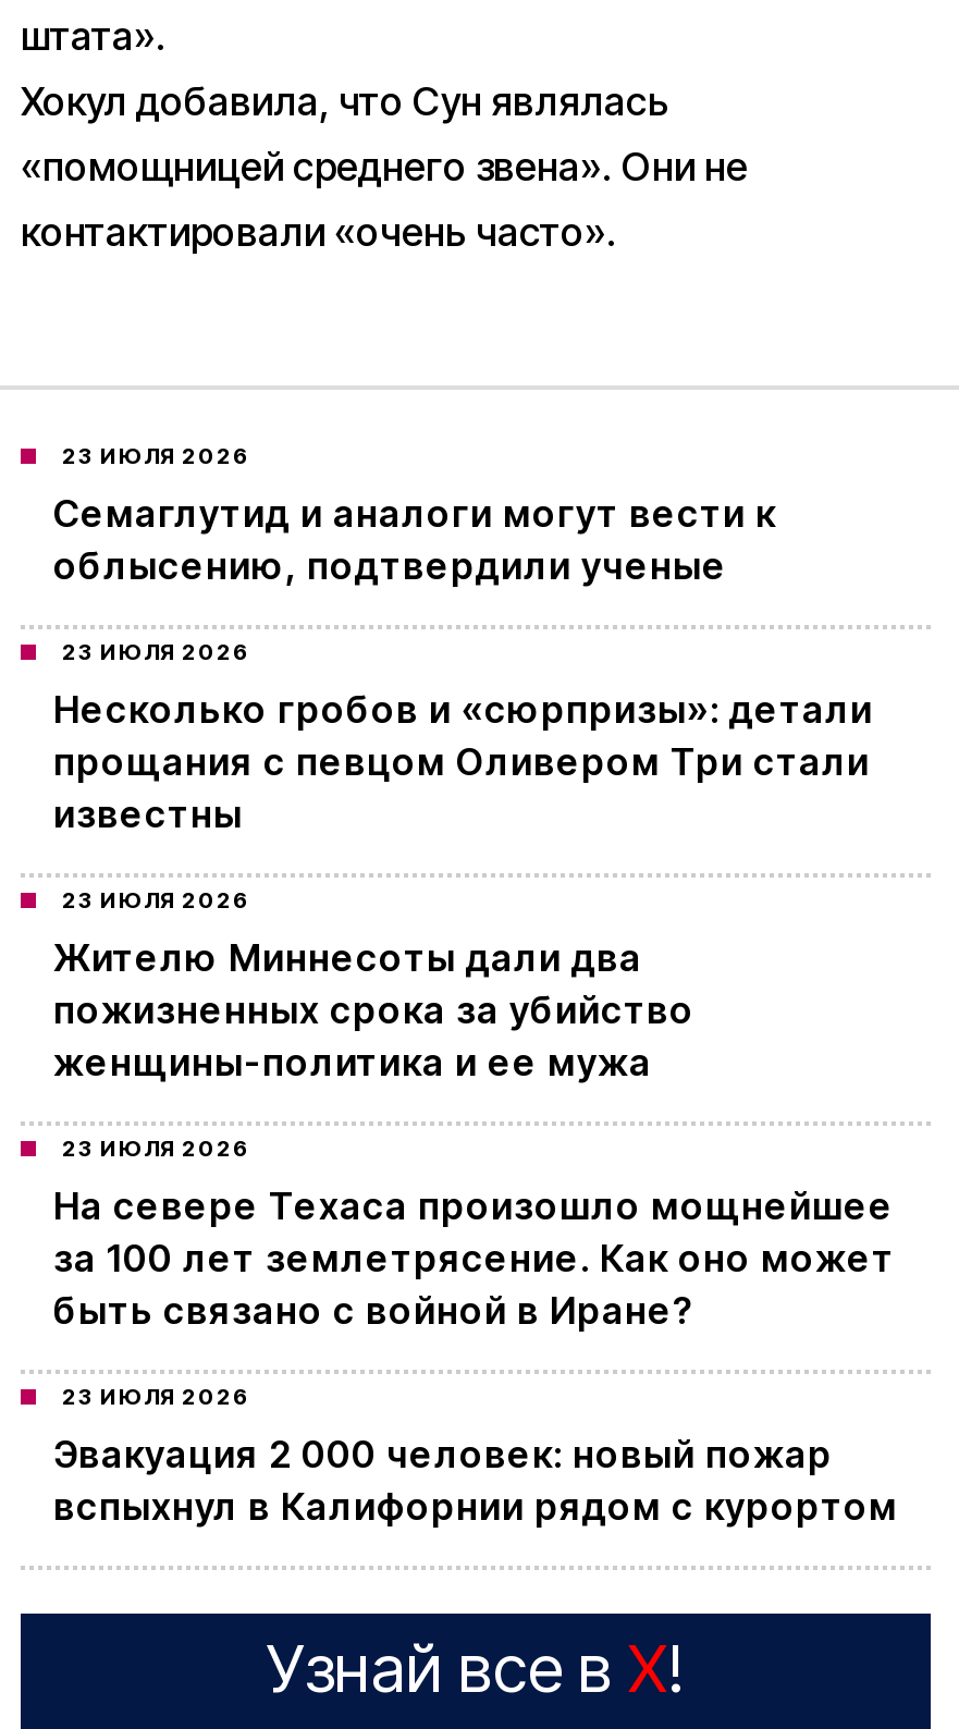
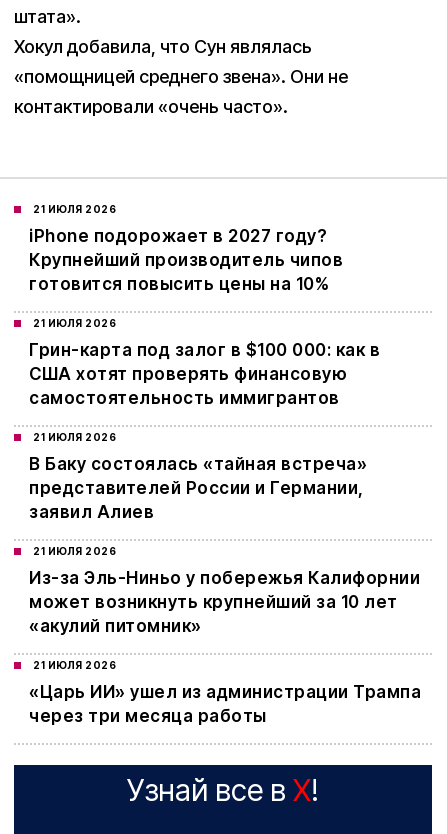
- 23 ИЮЛЯ 2026
+ 21 ИЮЛЯ 2026

- Семаглутид и аналоги могут вести к
- облысению, подтвердили ученые
+ iPhone подорожает в 2027 году?
+ Крупнейший производитель чипов
+ готовится повысить цены на 10%

- 23 ИЮЛЯ 2026
+ 21 ИЮЛЯ 2026

- Несколько гробов и «сюрпризы»: детали
- прощания с певцом Оливером Три стали
- известны
+ Грин-карта под залог в $100 000: как в
+ США хотят проверять финансовую
+ самостоятельность иммигрантов

- 23 ИЮЛЯ 2026
+ 21 ИЮЛЯ 2026

- Жителю Миннесоты дали два
- пожизненных срока за убийство
- женщины-политика и ее мужа
+ В Баку состоялась «тайная встреча»
+ представителей России и Германии,
+ заявил Алиев

- 23 ИЮЛЯ 2026
+ 21 ИЮЛЯ 2026

- На севере Техаса произошло мощнейшее
- за 100 лет землетрясение. Как оно может
- быть связано с войной в Иране?
+ Из-за Эль-Ниньо у побережья Калифорнии
+ может возникнуть крупнейший за 10 лет
+ «акулий питомник»

- 23 ИЮЛЯ 2026
+ 21 ИЮЛЯ 2026

- Эвакуация 2 000 человек: новый пожар
- вспыхнул в Калифорнии рядом с курортом
+ «Царь ИИ» ушел из администрации Трампа
+ через три месяца работы
